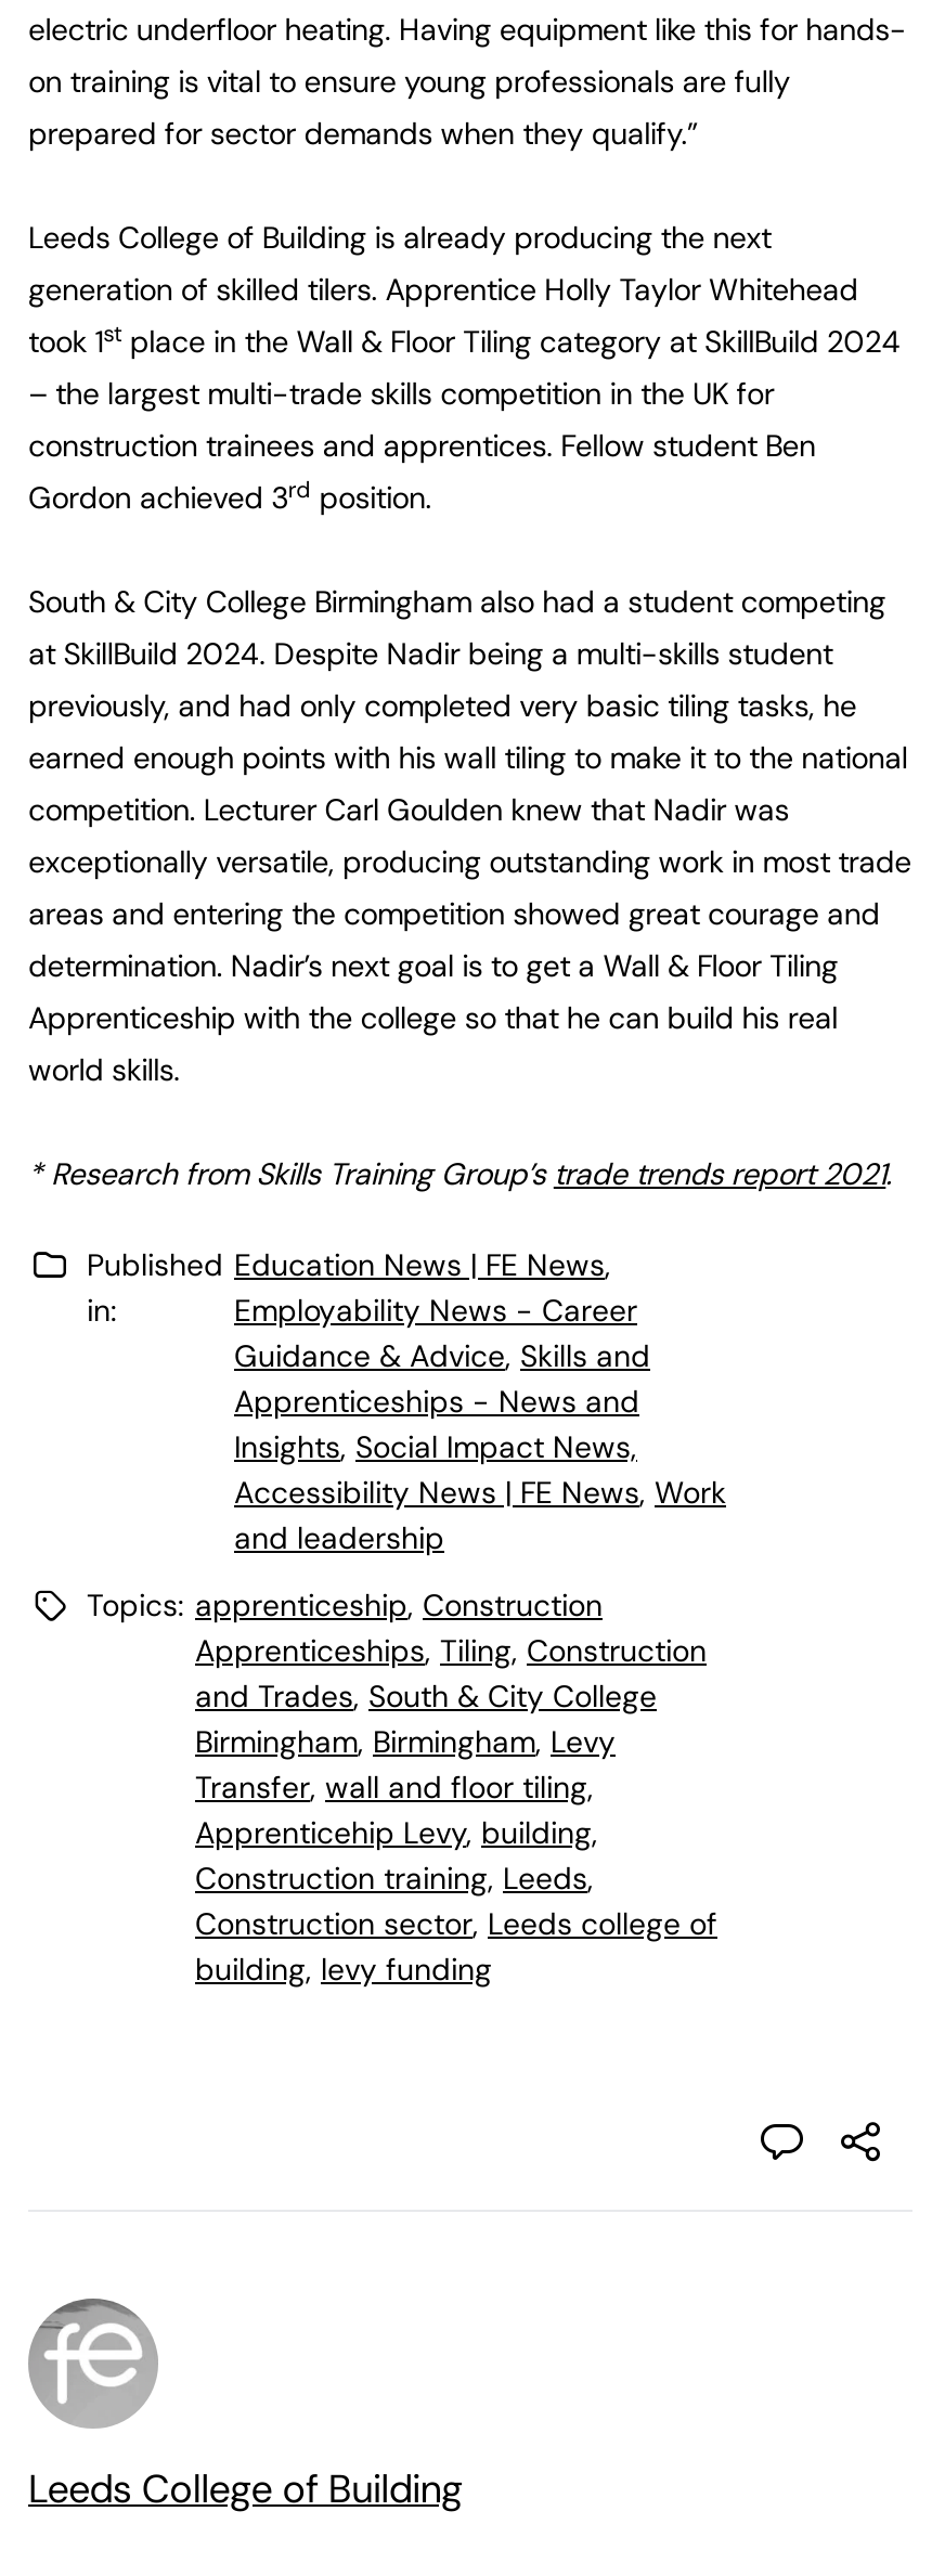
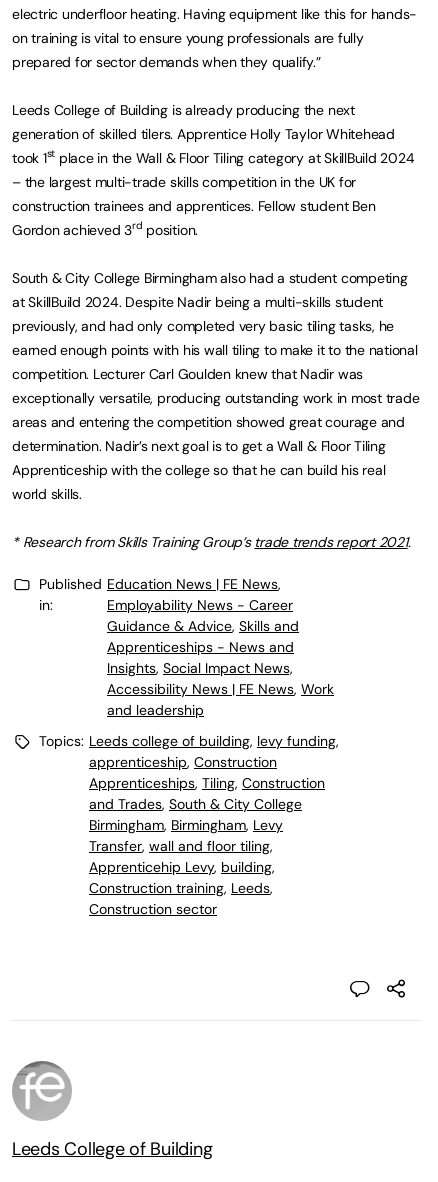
- Topics: apprenticeship, Construction
+ Topics: Leeds college of building, levy funding,
+ apprenticeship, Construction

moved down: Apprenticeships, Tiling, Construction | and Trades, South & City College | Birmingham, Birmingham, Levy | Transfer, wall and floor tiling, | Apprenticehip Levy, building, | Construction training, Leeds,

- Construction sector, Leeds college of
- building, levy funding
+ Construction sector
